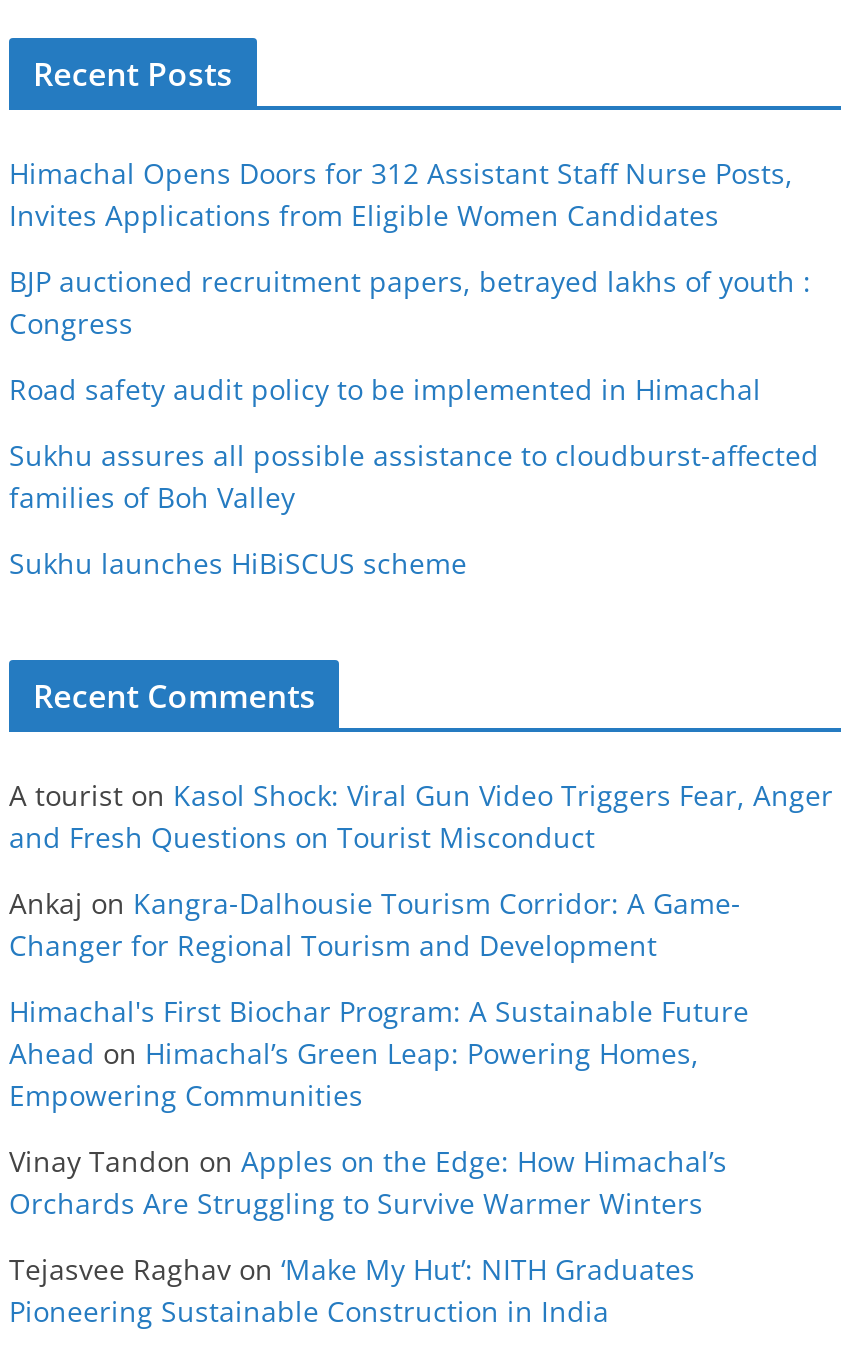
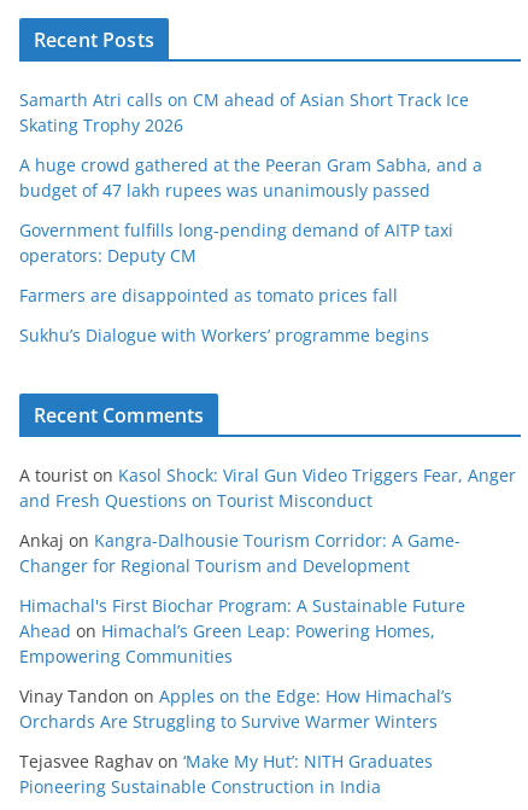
- Himachal Opens Doors for 312 Assistant Staff Nurse Posts,
- Invites Applications from Eligible Women Candidates
+ Samarth Atri calls on CM ahead of Asian Short Track Ice
+ Skating Trophy 2026

- BJP auctioned recruitment papers, betrayed lakhs of youth :
- Congress
+ A huge crowd gathered at the Peeran Gram Sabha, and a
+ budget of 47 lakh rupees was unanimously passed

- Road safety audit policy to be implemented in Himachal
+ Government fulfills long-pending demand of AITP taxi
+ operators: Deputy CM

- Sukhu assures all possible assistance to cloudburst-affected
- families of Boh Valley
+ Farmers are disappointed as tomato prices fall

- Sukhu launches HiBiSCUS scheme
+ Sukhu’s Dialogue with Workers’ programme begins
